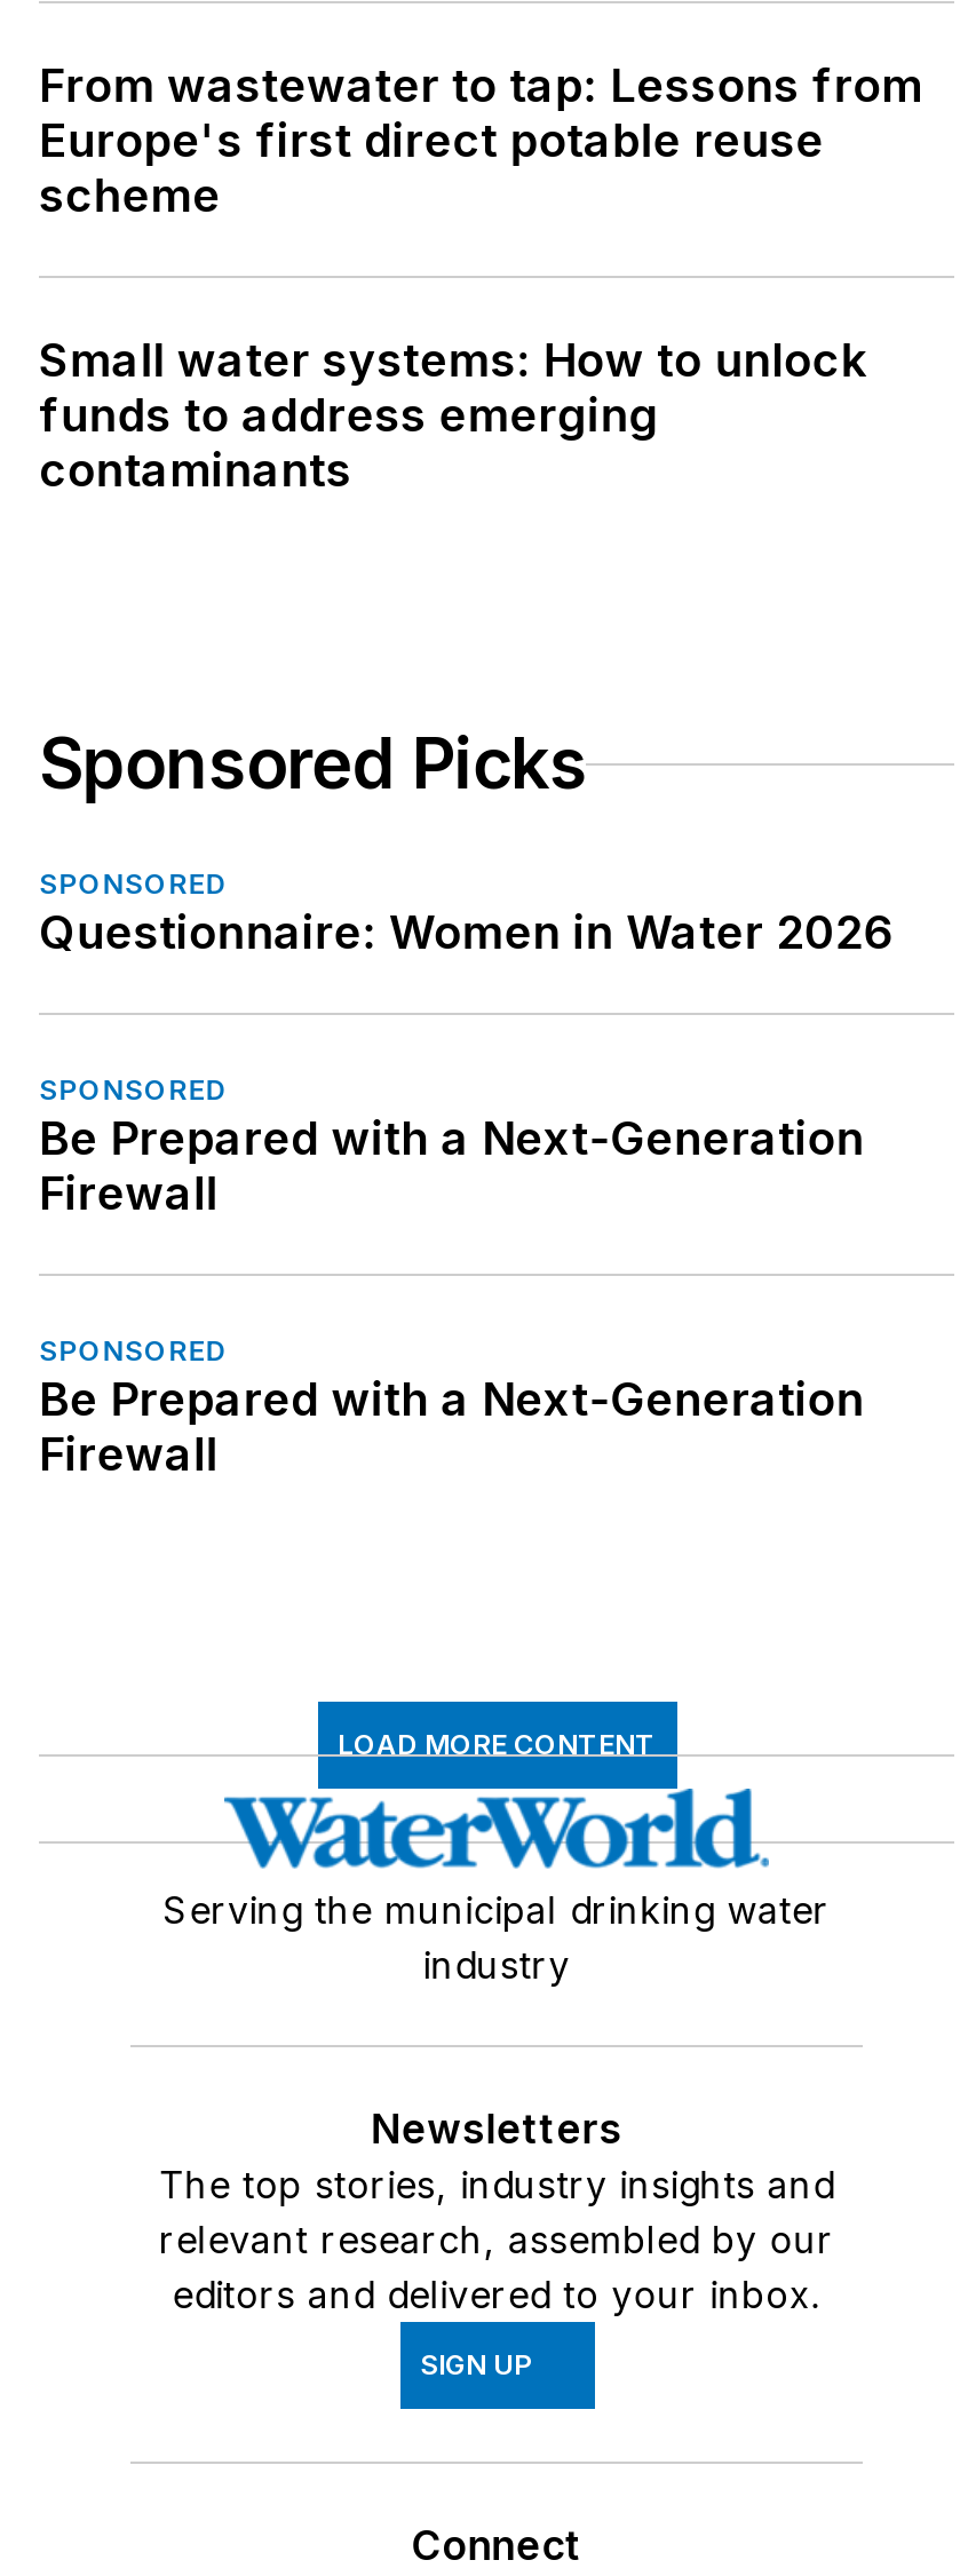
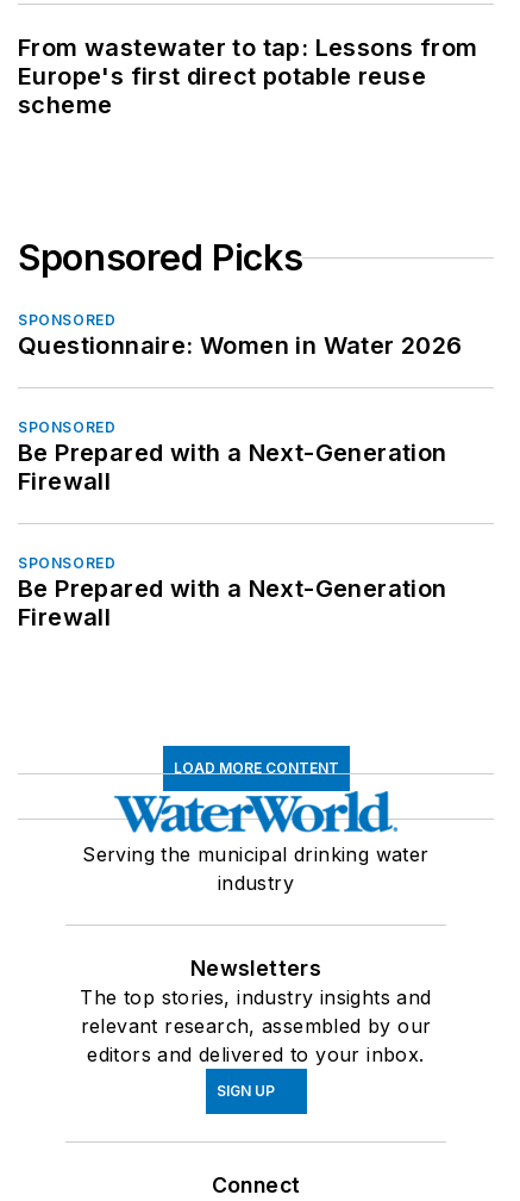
- Small water systems: How to unlock
- funds to address emerging
- contaminants
